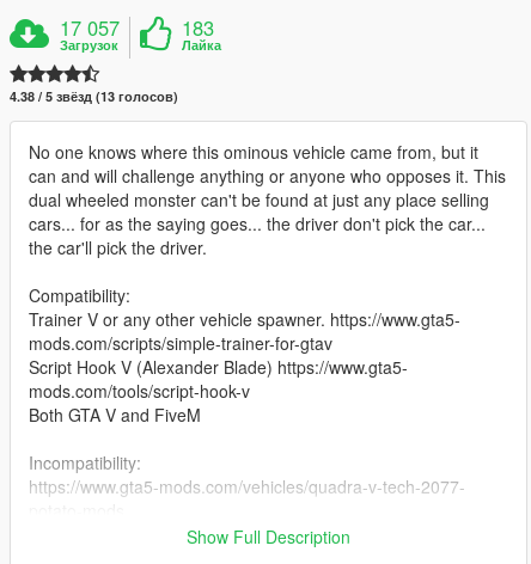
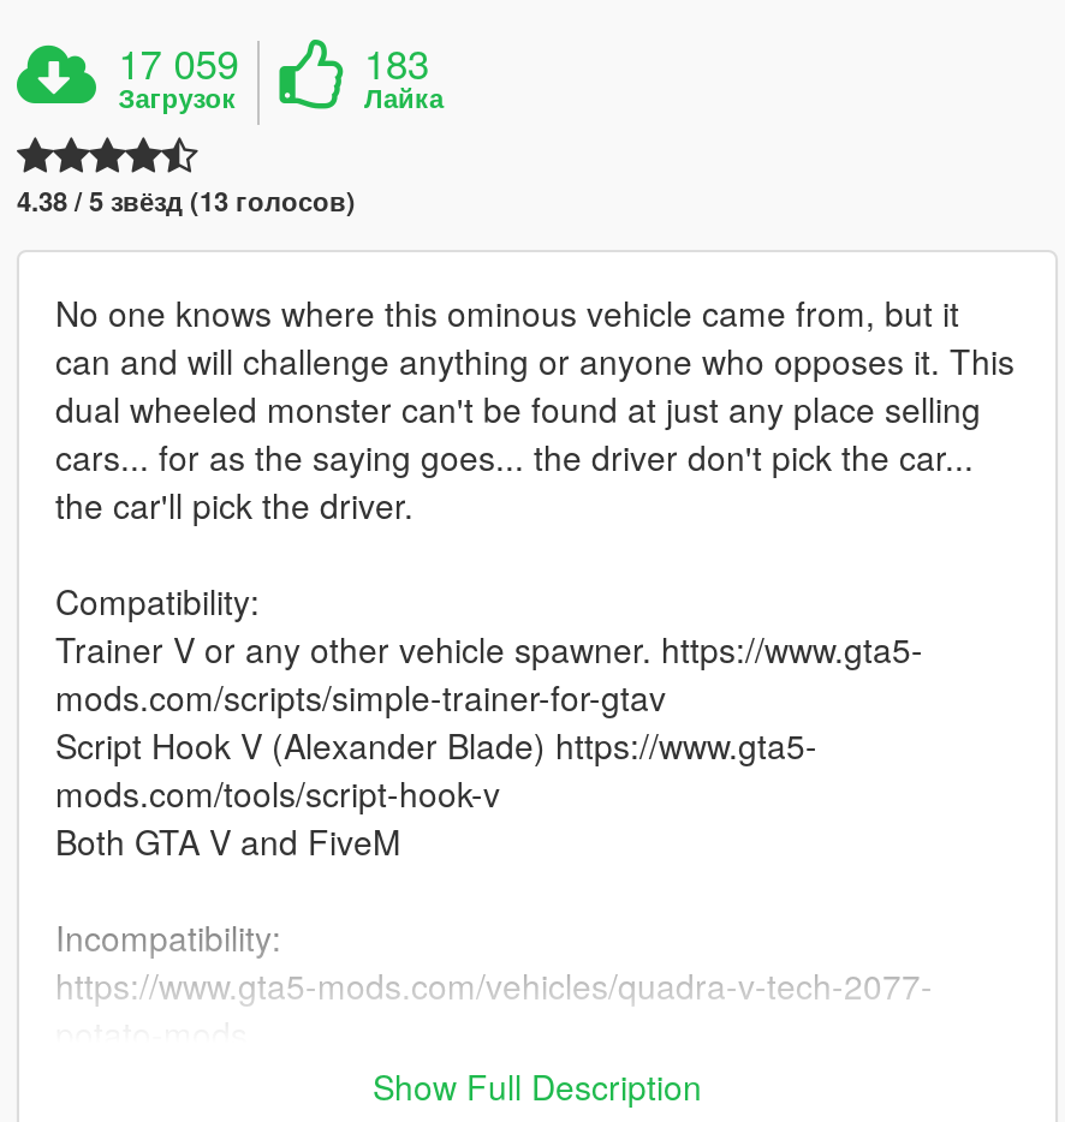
- 17 057
+ 17 059
